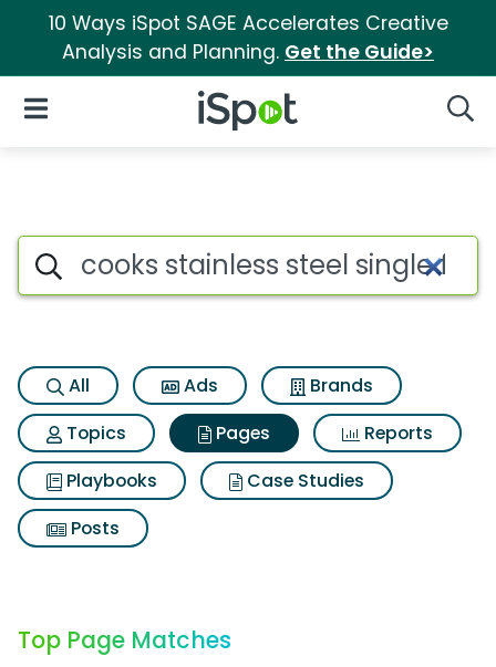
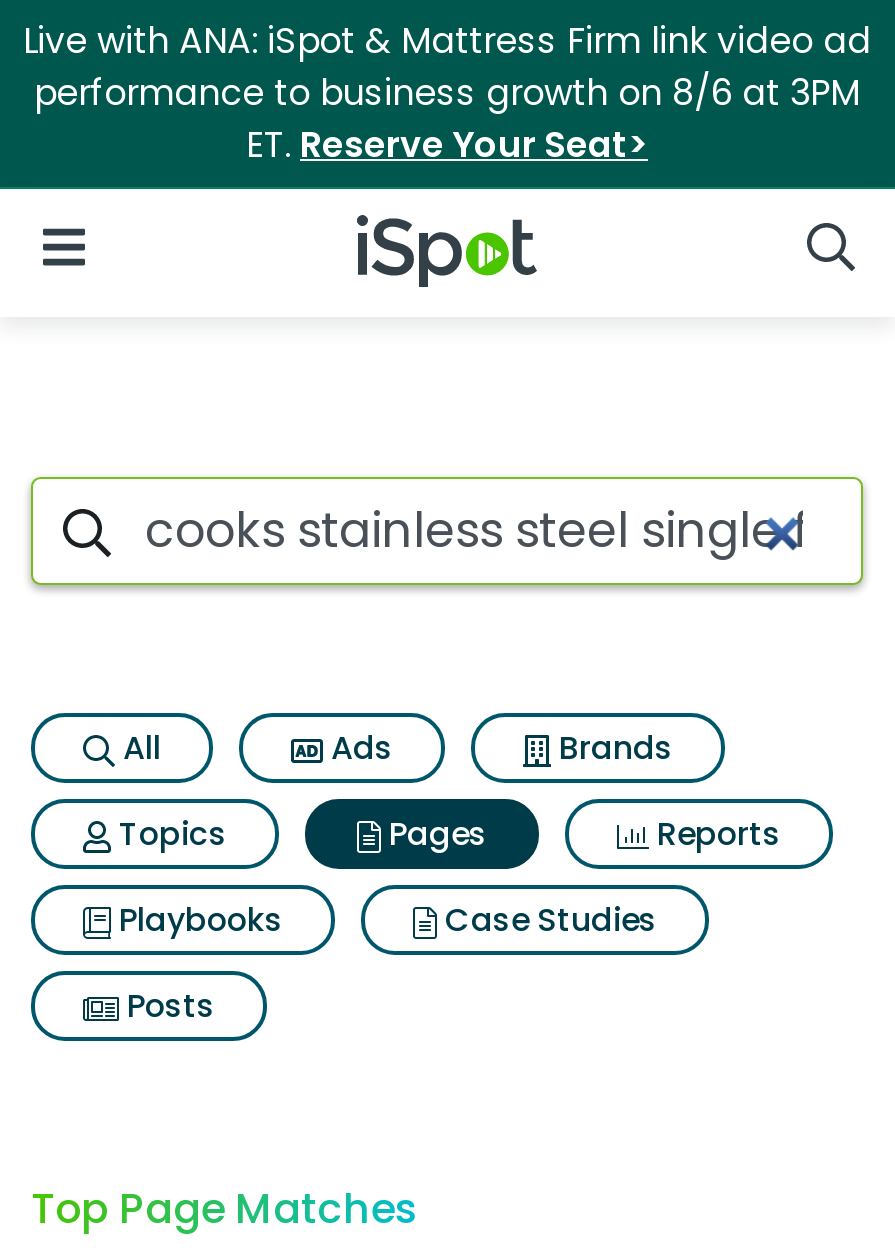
- 10 Ways iSpot SAGE Accelerates Creative
- Analysis and Planning. Get the Guide>
+ Live with ANA: iSpot & Mattress Firm link video ad
+ performance to business growth on 8/6 at 3PM
+ ET. Reserve Your Seat>
